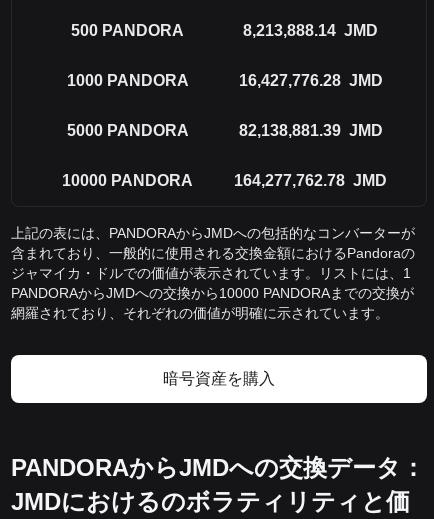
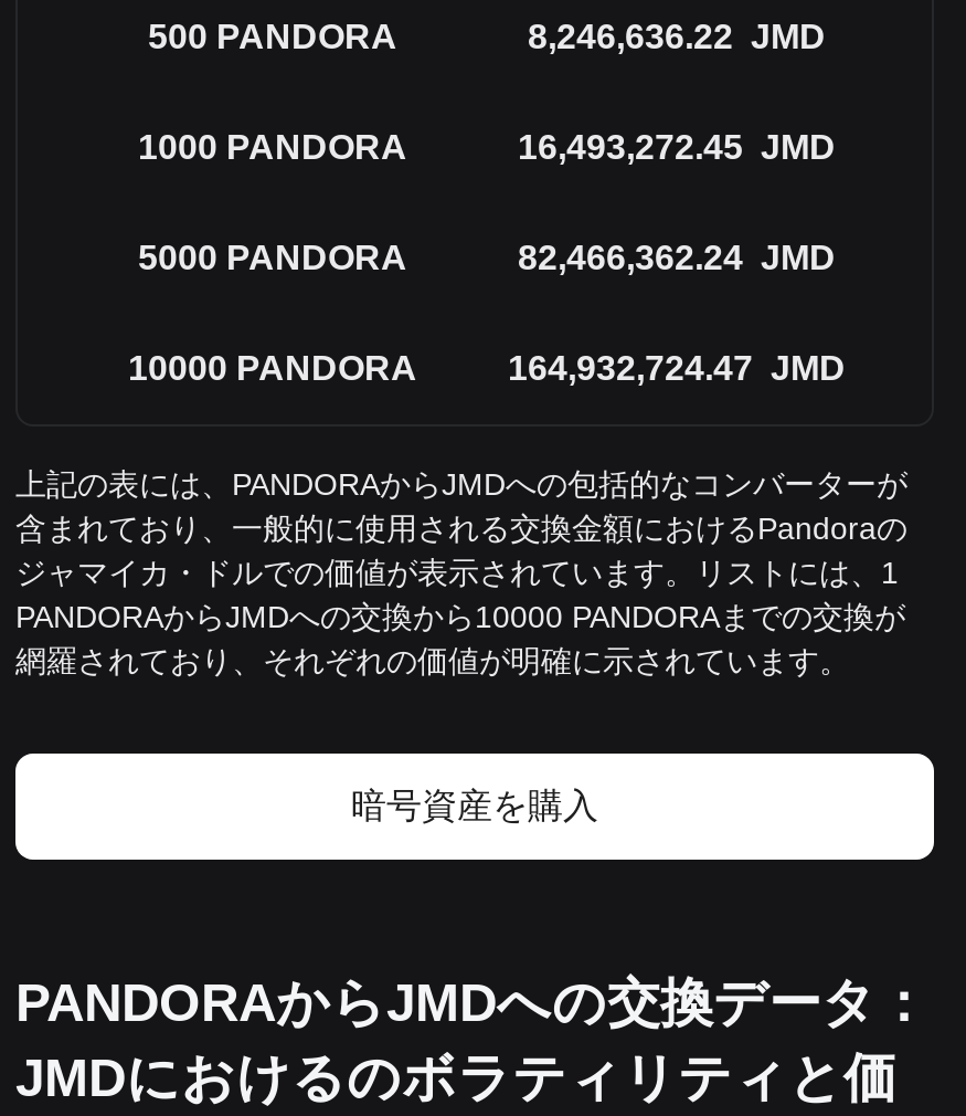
- 8,213,888.14 JMD
+ 8,246,636.22 JMD

- 16,427,776.28 JMD
+ 16,493,272.45 JMD

- 82,138,881.39 JMD
+ 82,466,362.24 JMD

- 164,277,762.78 JMD
+ 164,932,724.47 JMD
